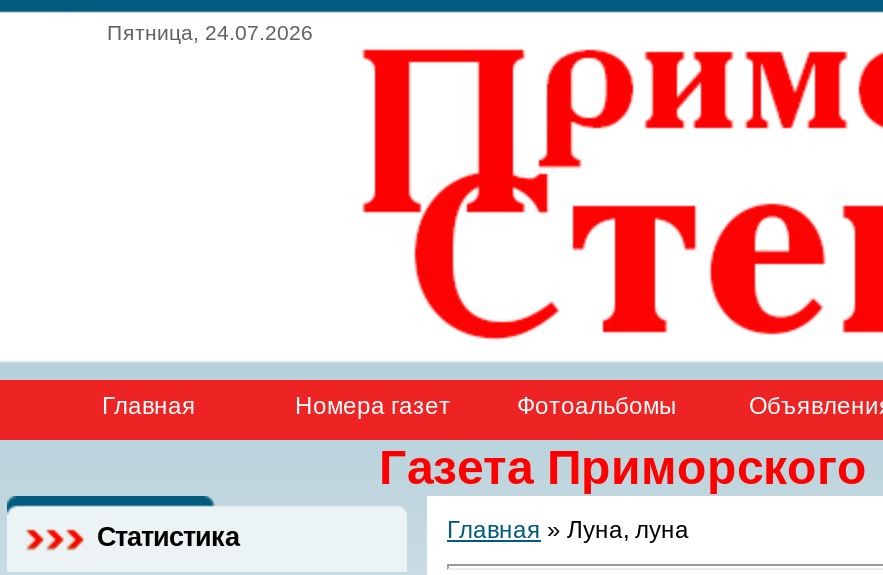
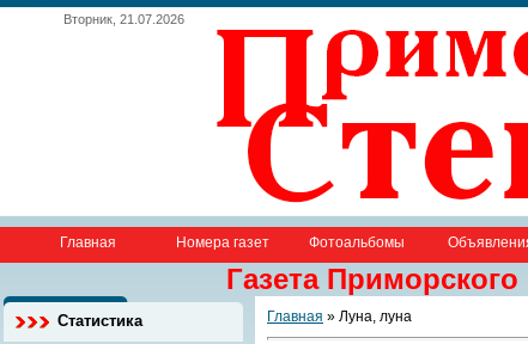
- Пятница, 24.07.2026
+ Вторник, 21.07.2026
